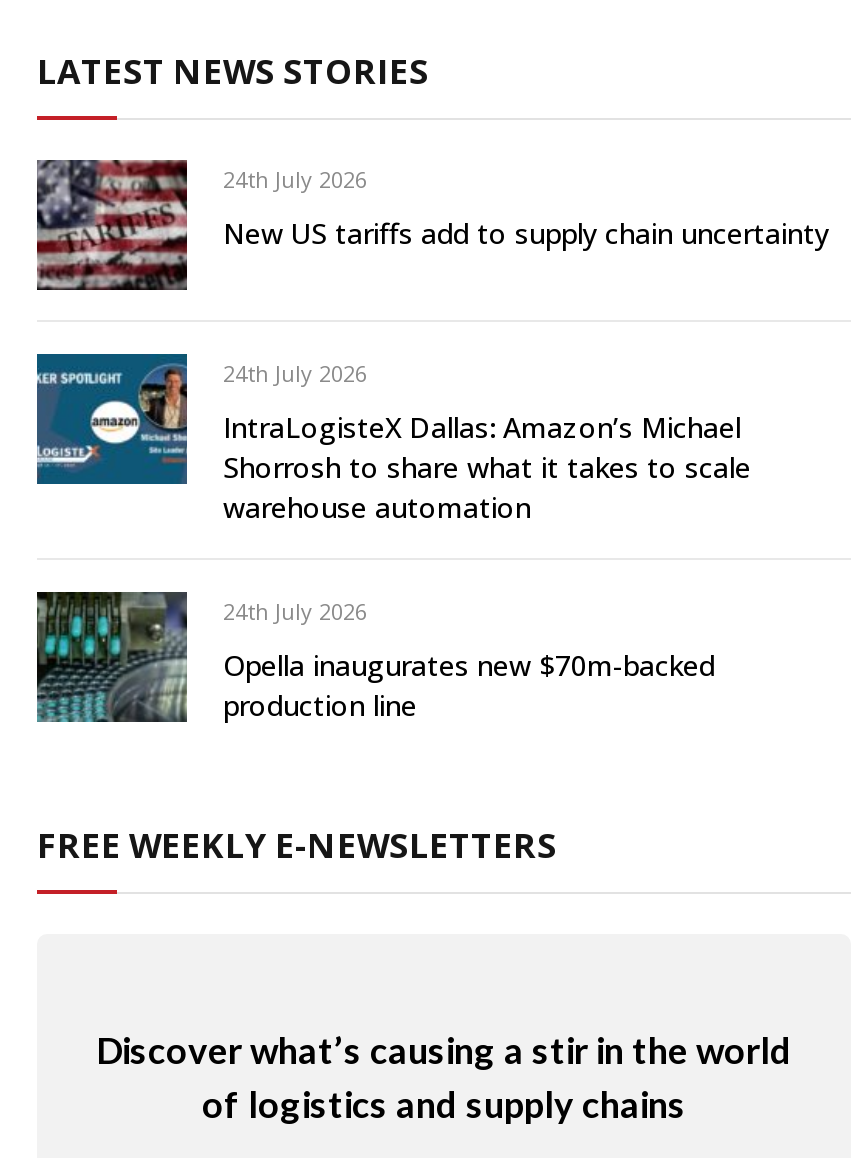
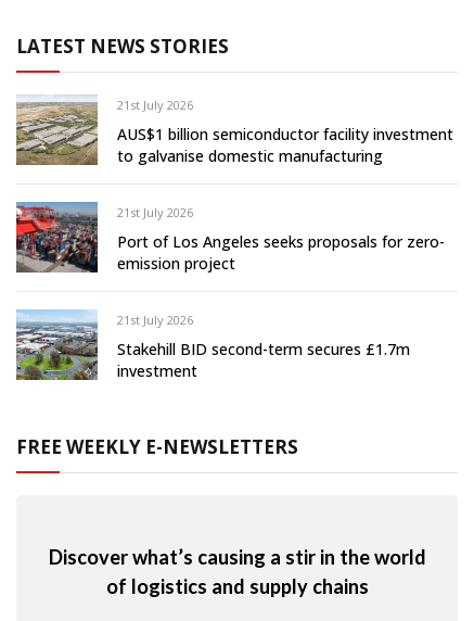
- [image]
- 24th July 2026
+ [image]
+ 21st July 2026

- New US tariffs add to supply chain uncertainty
+ AUS$1 billion semiconductor facility investment
+ to galvanise domestic manufacturing

- [image]
- 24th July 2026
+ [image]
+ 21st July 2026

- IntraLogisteX Dallas: Amazon’s Michael
- Shorrosh to share what it takes to scale
- warehouse automation
+ Port of Los Angeles seeks proposals for zero-
+ emission project

- [image]
- 24th July 2026
+ [image]
+ 21st July 2026

- Opella inaugurates new $70m-backed
- production line
+ Stakehill BID second-term secures £1.7m
+ investment
